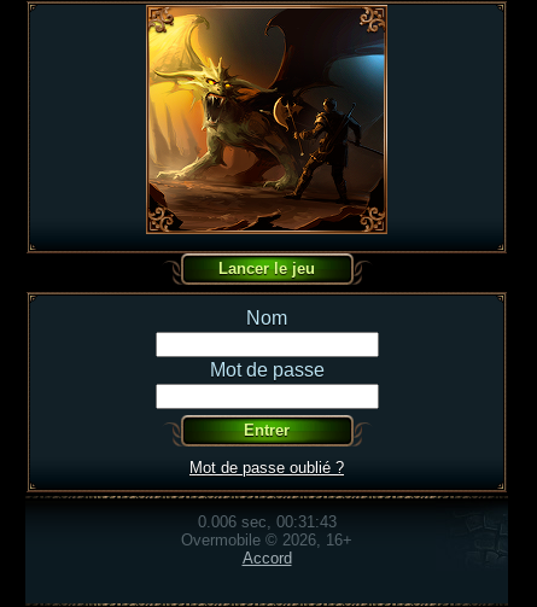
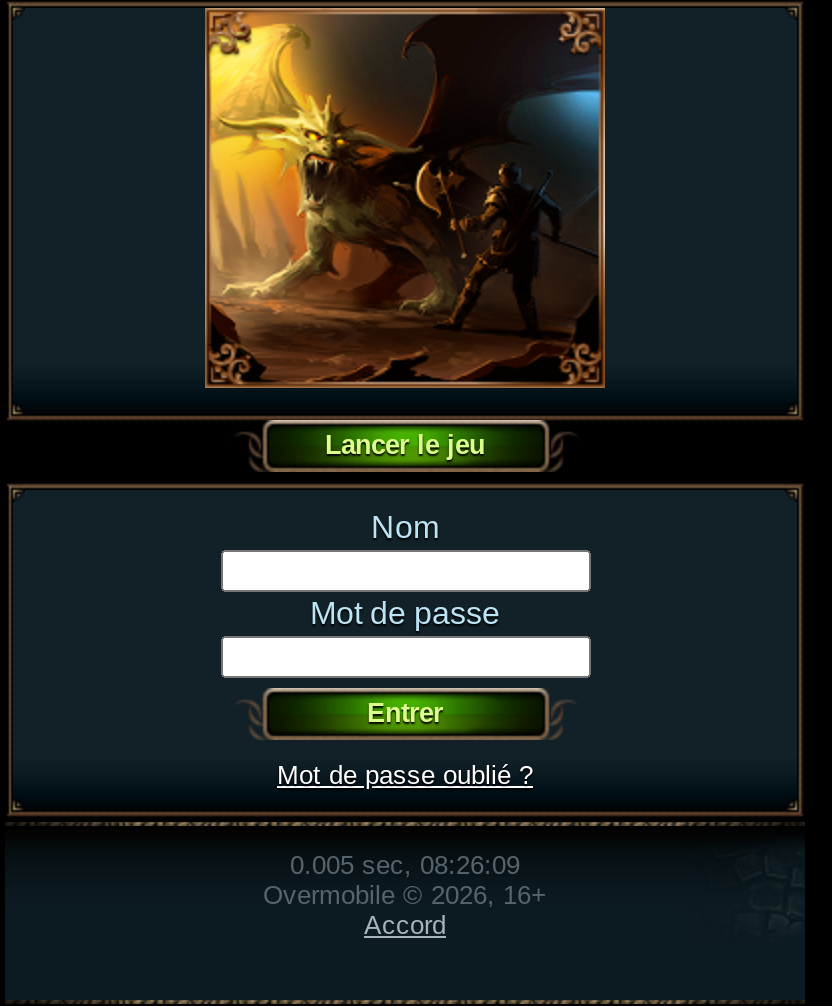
- 0.006 sec, 00:31:43
+ 0.005 sec, 08:26:09
